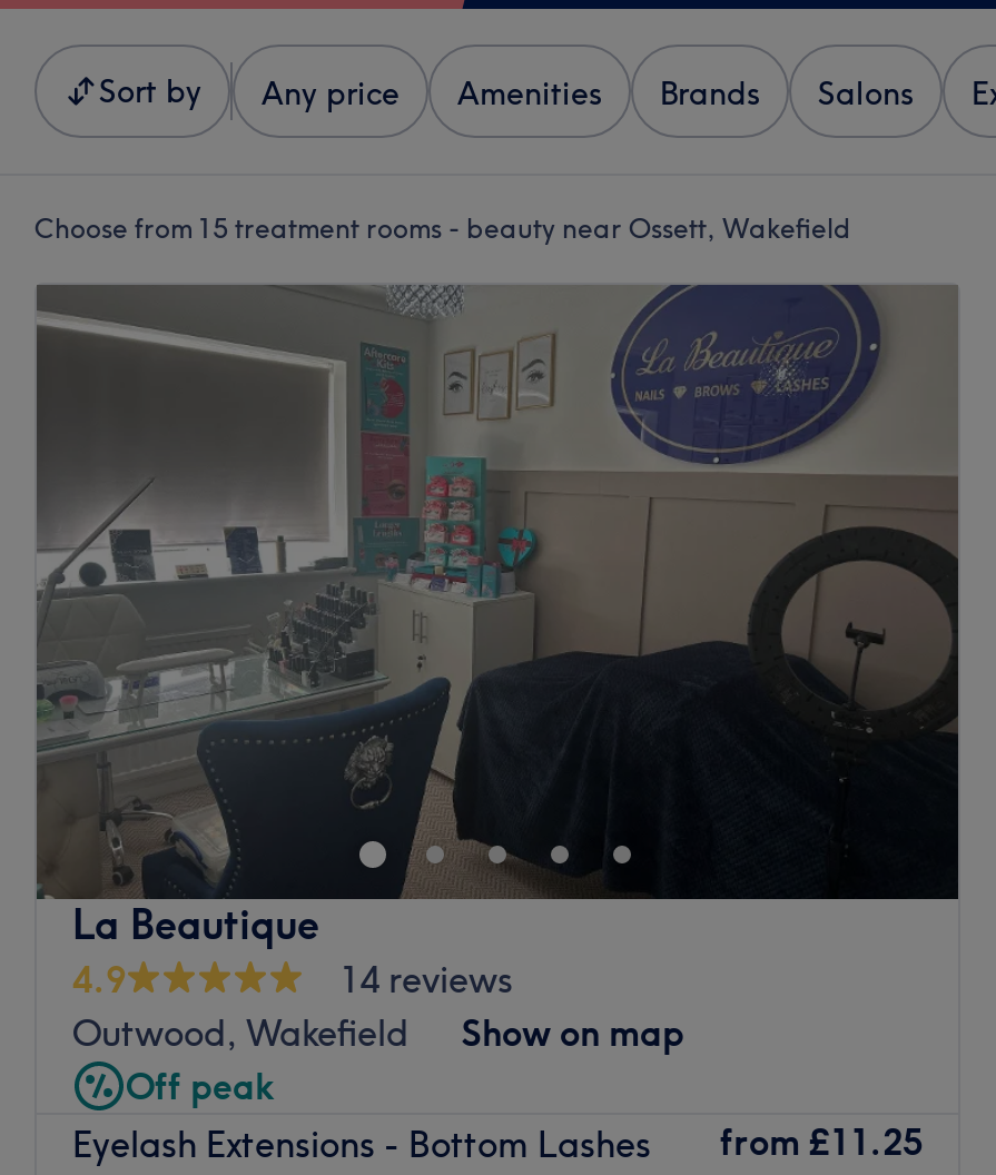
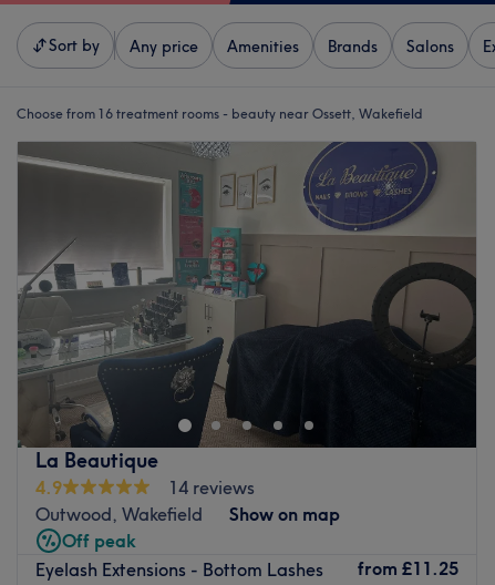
- Choose from 15 treatment rooms - beauty near Ossett, Wakefield
+ Choose from 16 treatment rooms - beauty near Ossett, Wakefield
